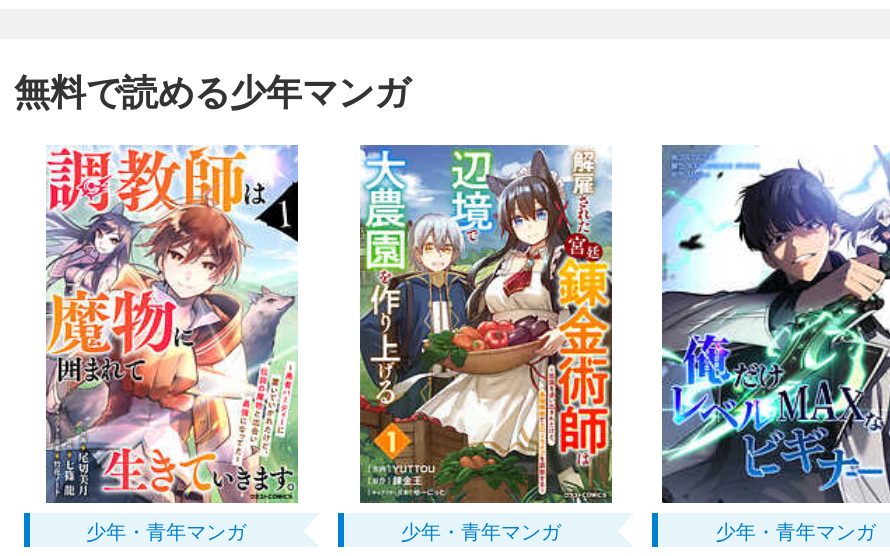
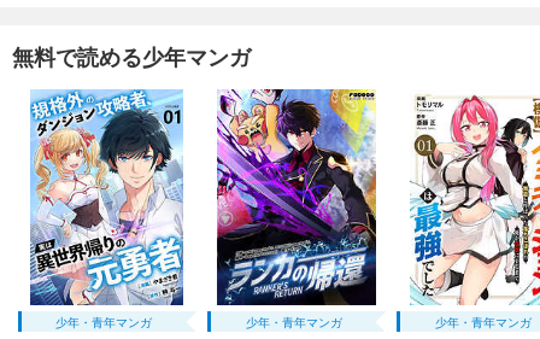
- [image]
+ [image]

- [image]
+ [image]

- [image]
+ [image]
